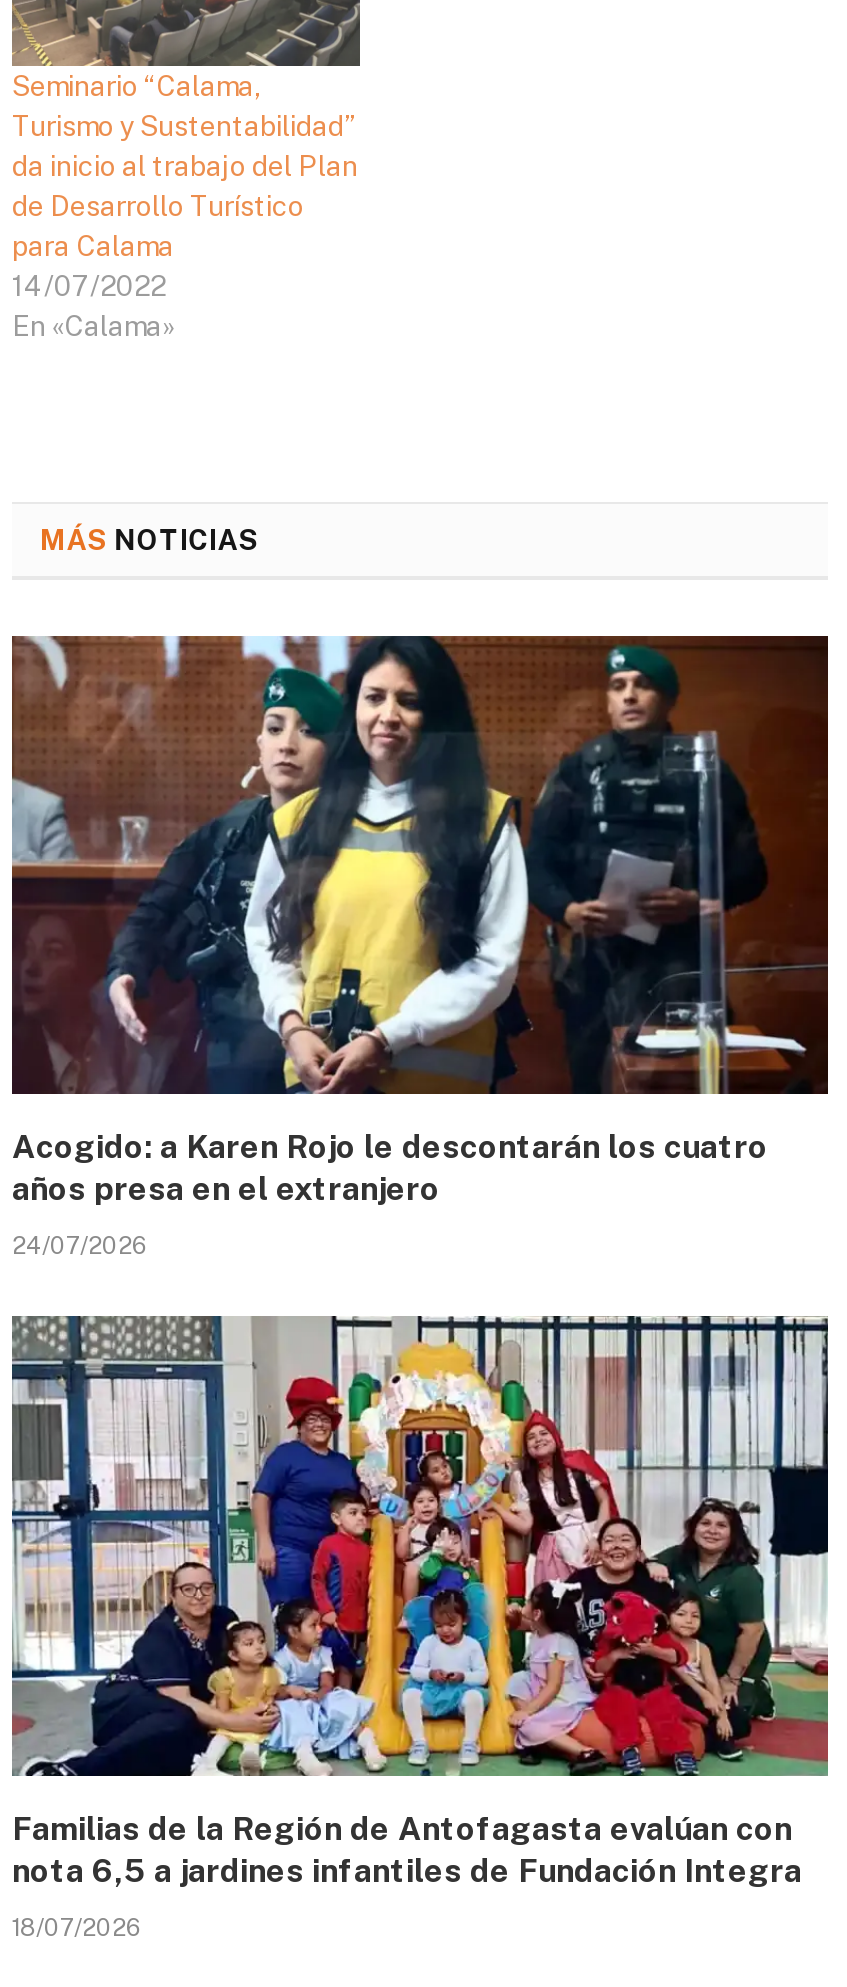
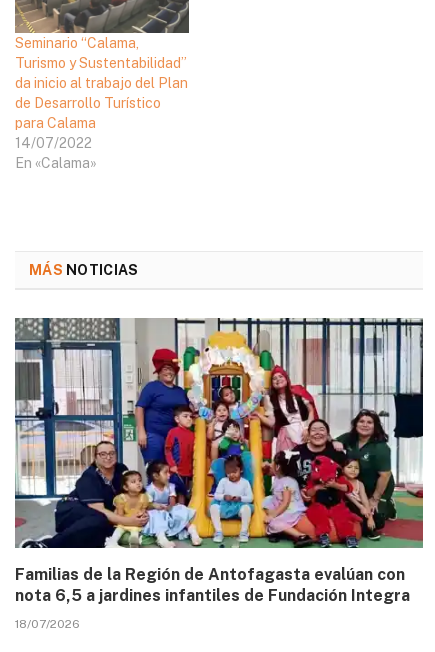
- [image]
- Acogido: a Karen Rojo le descontarán los cuatro
- años presa en el extranjero
- 24/07/2026
